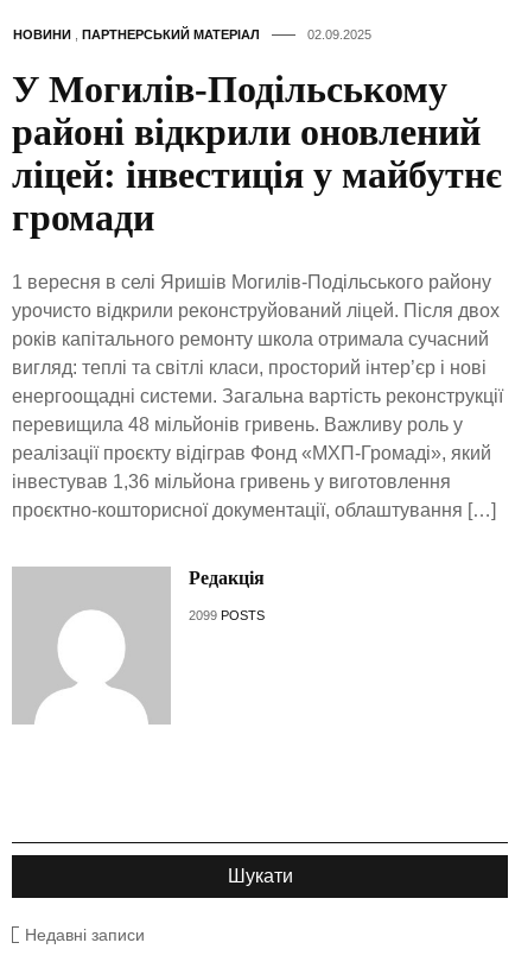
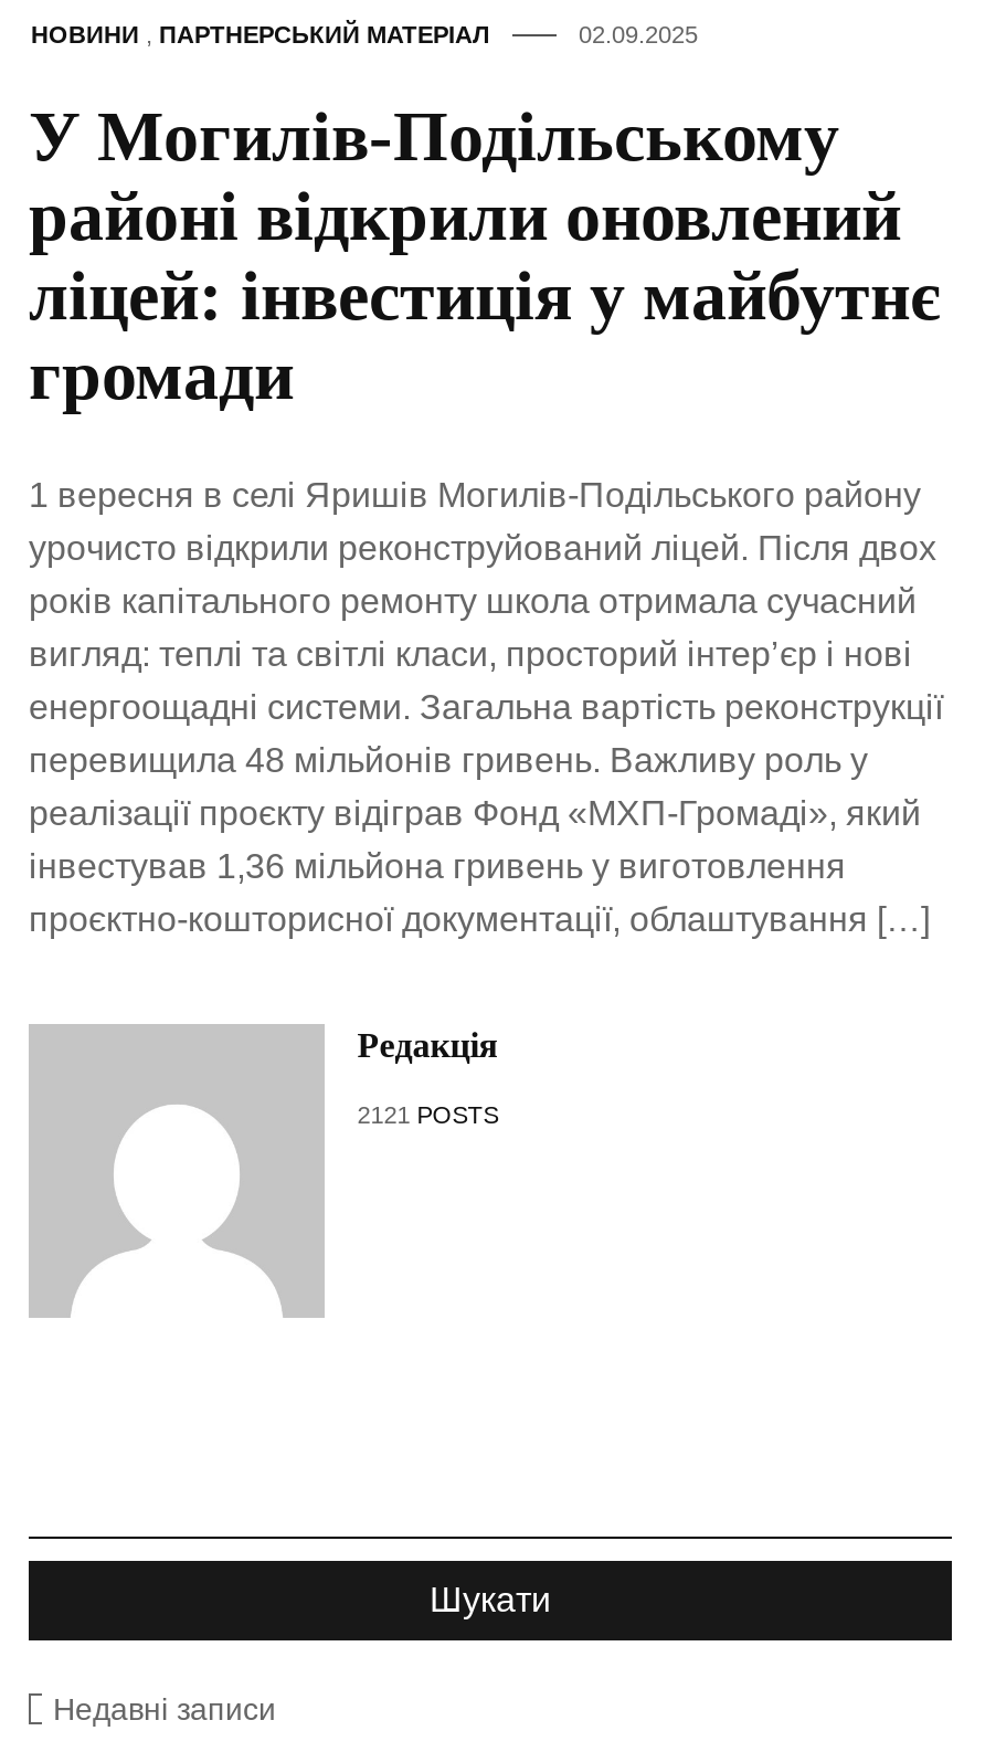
- 2099 POSTS
+ 2121 POSTS
